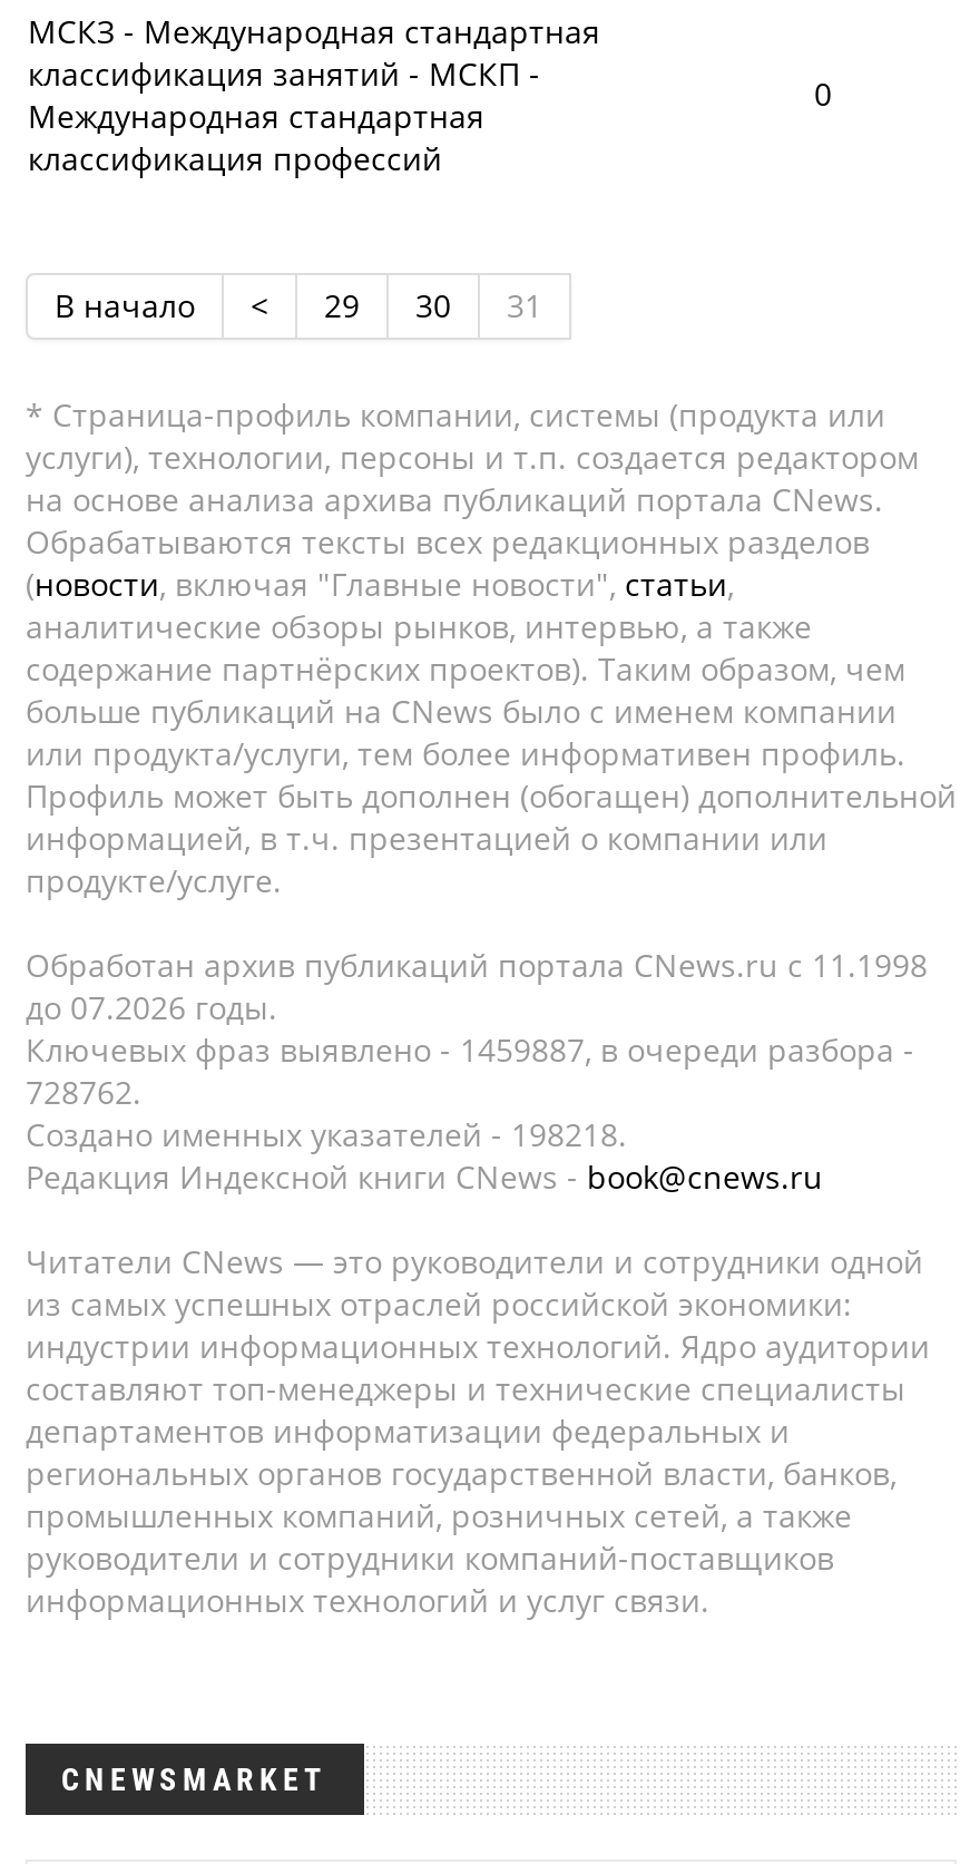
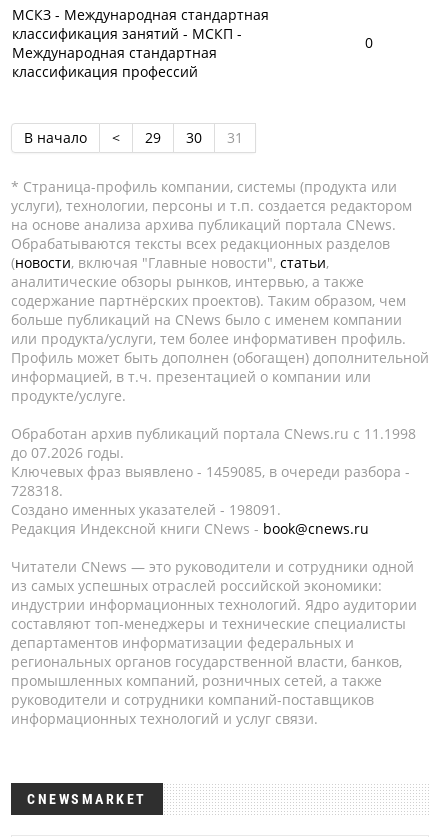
- Ключевых фраз выявлено - 1459887, в очереди разбора -
+ Ключевых фраз выявлено - 1459085, в очереди разбора -

- 728762.
+ 728318.

- Создано именных указателей - 198218.
+ Создано именных указателей - 198091.
